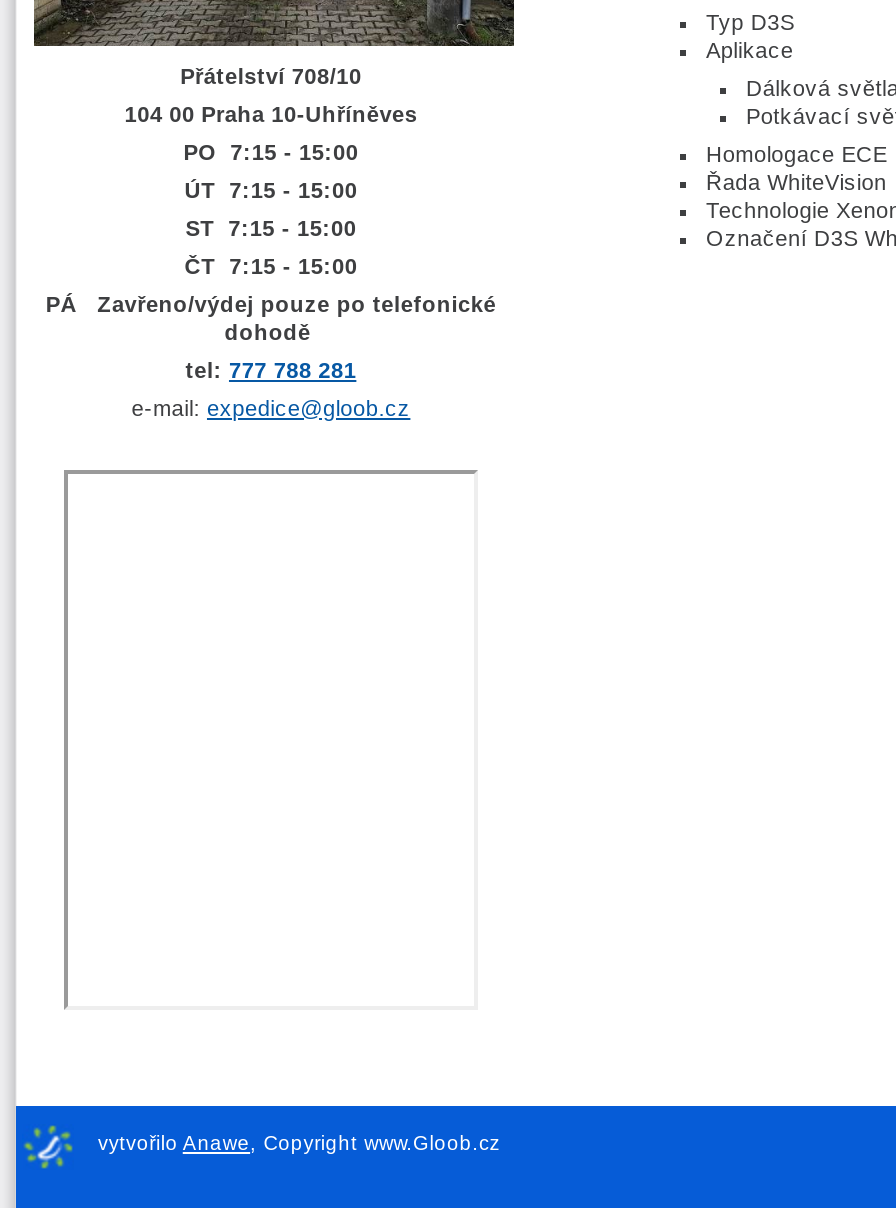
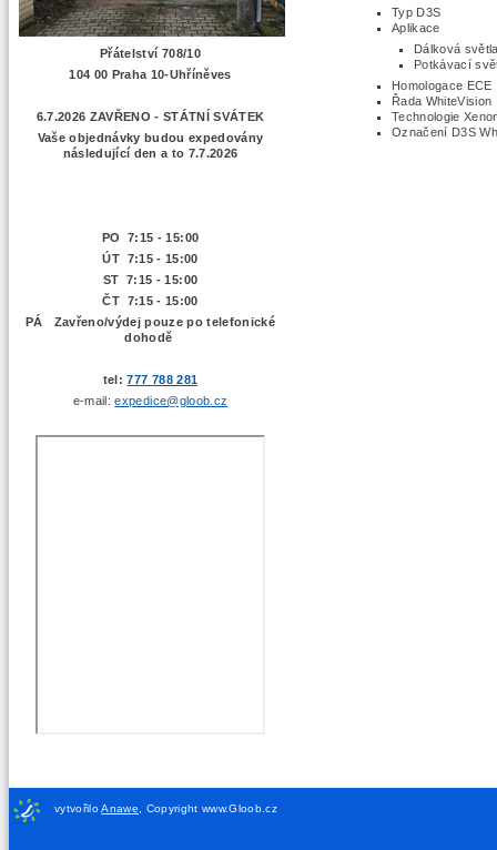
+ 6.7.2026 ZAVŘENO - STÁTNÍ SVÁTEK
+ Vaše objednávky budou expedovány
+ následující den a to 7.7.2026
